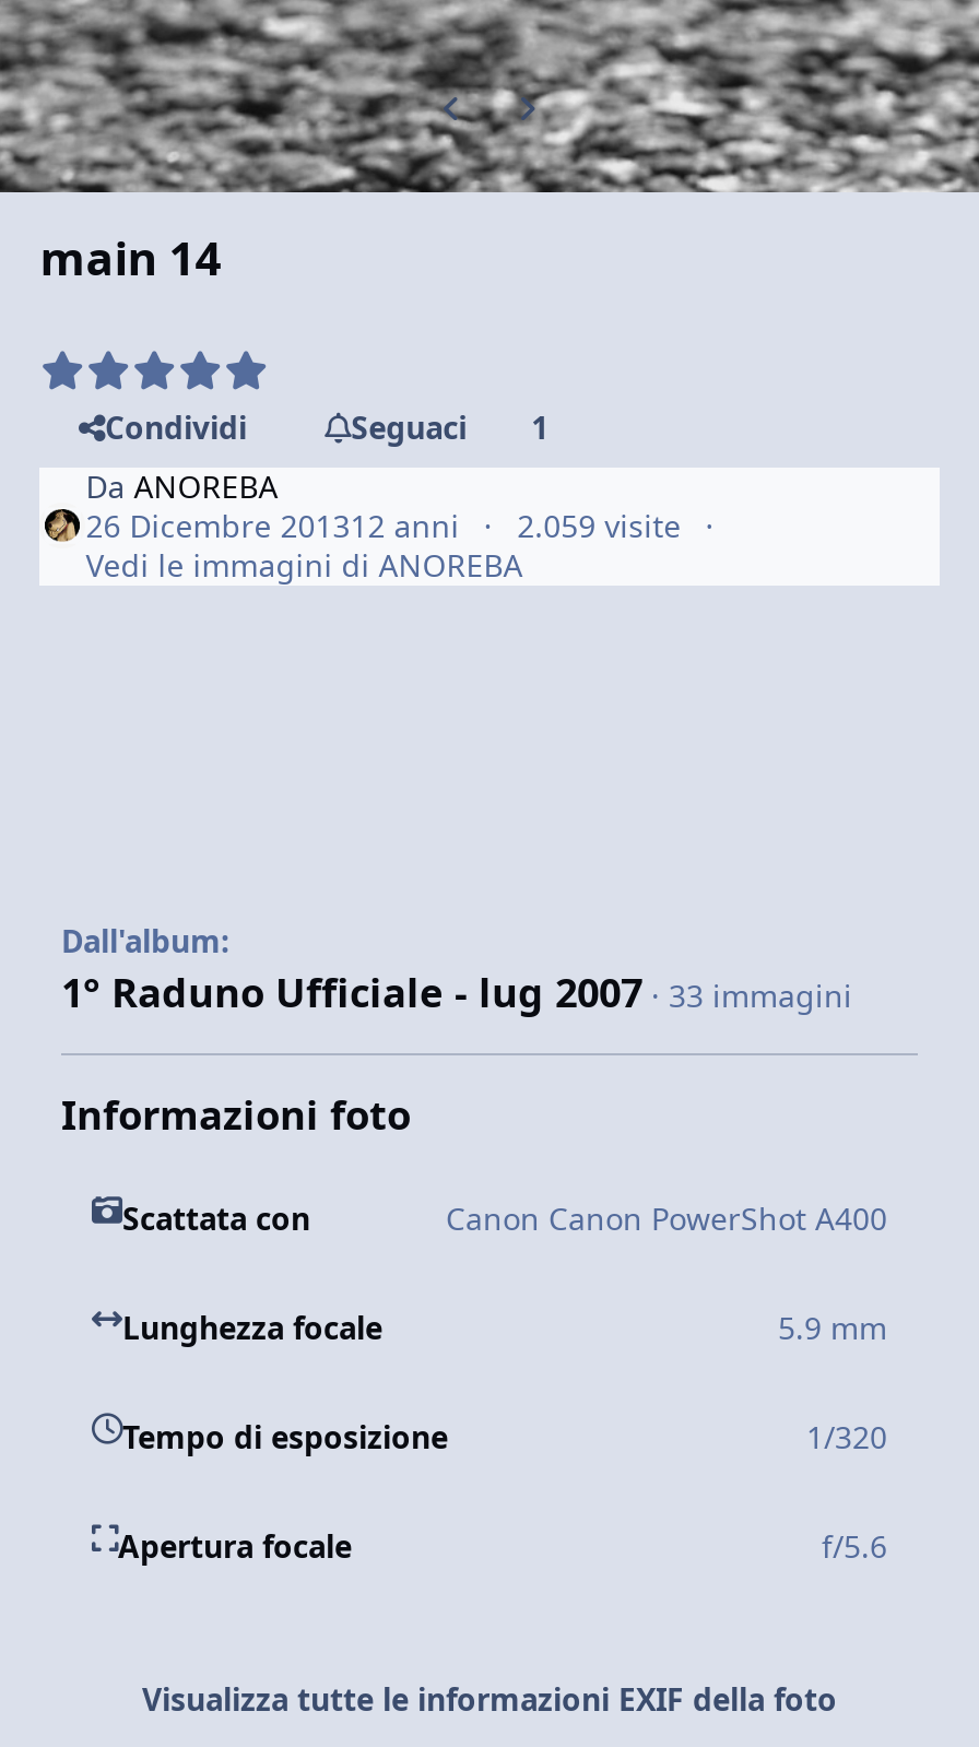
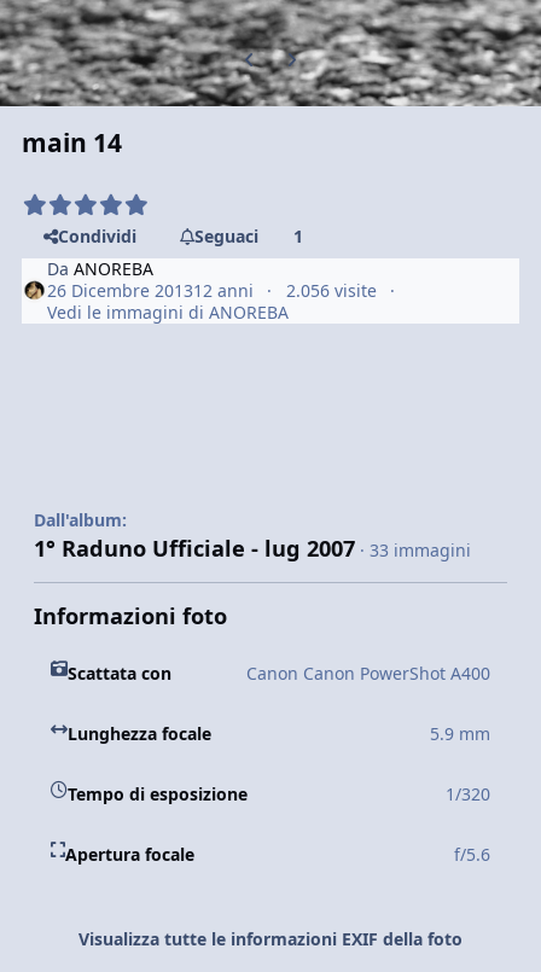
- 26 Dicembre 201312 anni 2.059 visite
+ 26 Dicembre 201312 anni 2.056 visite
